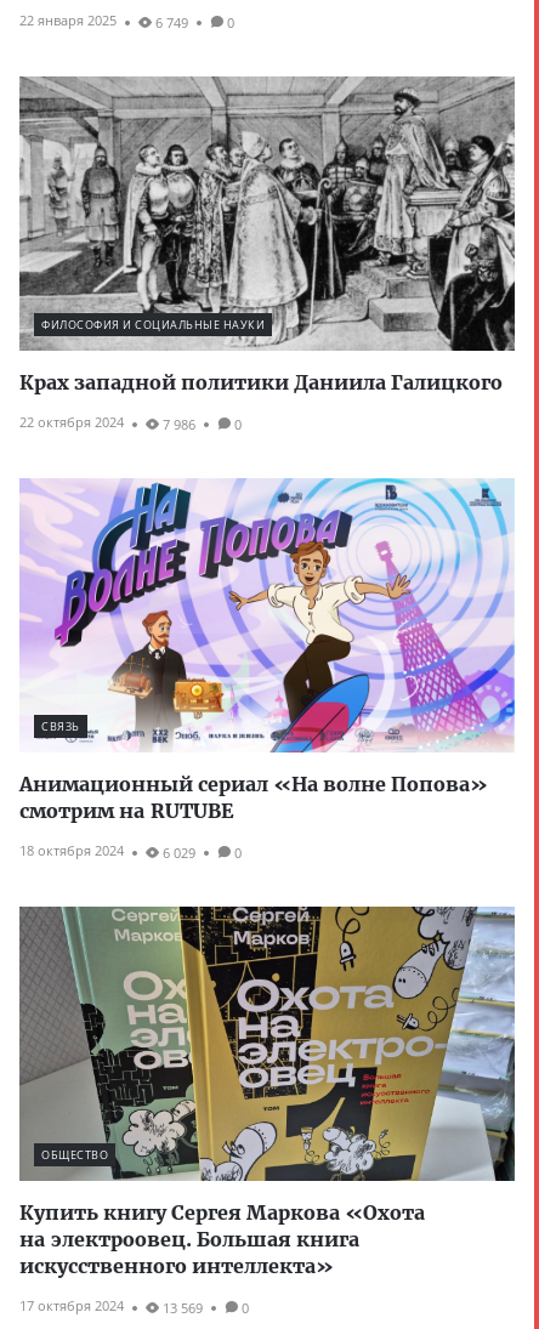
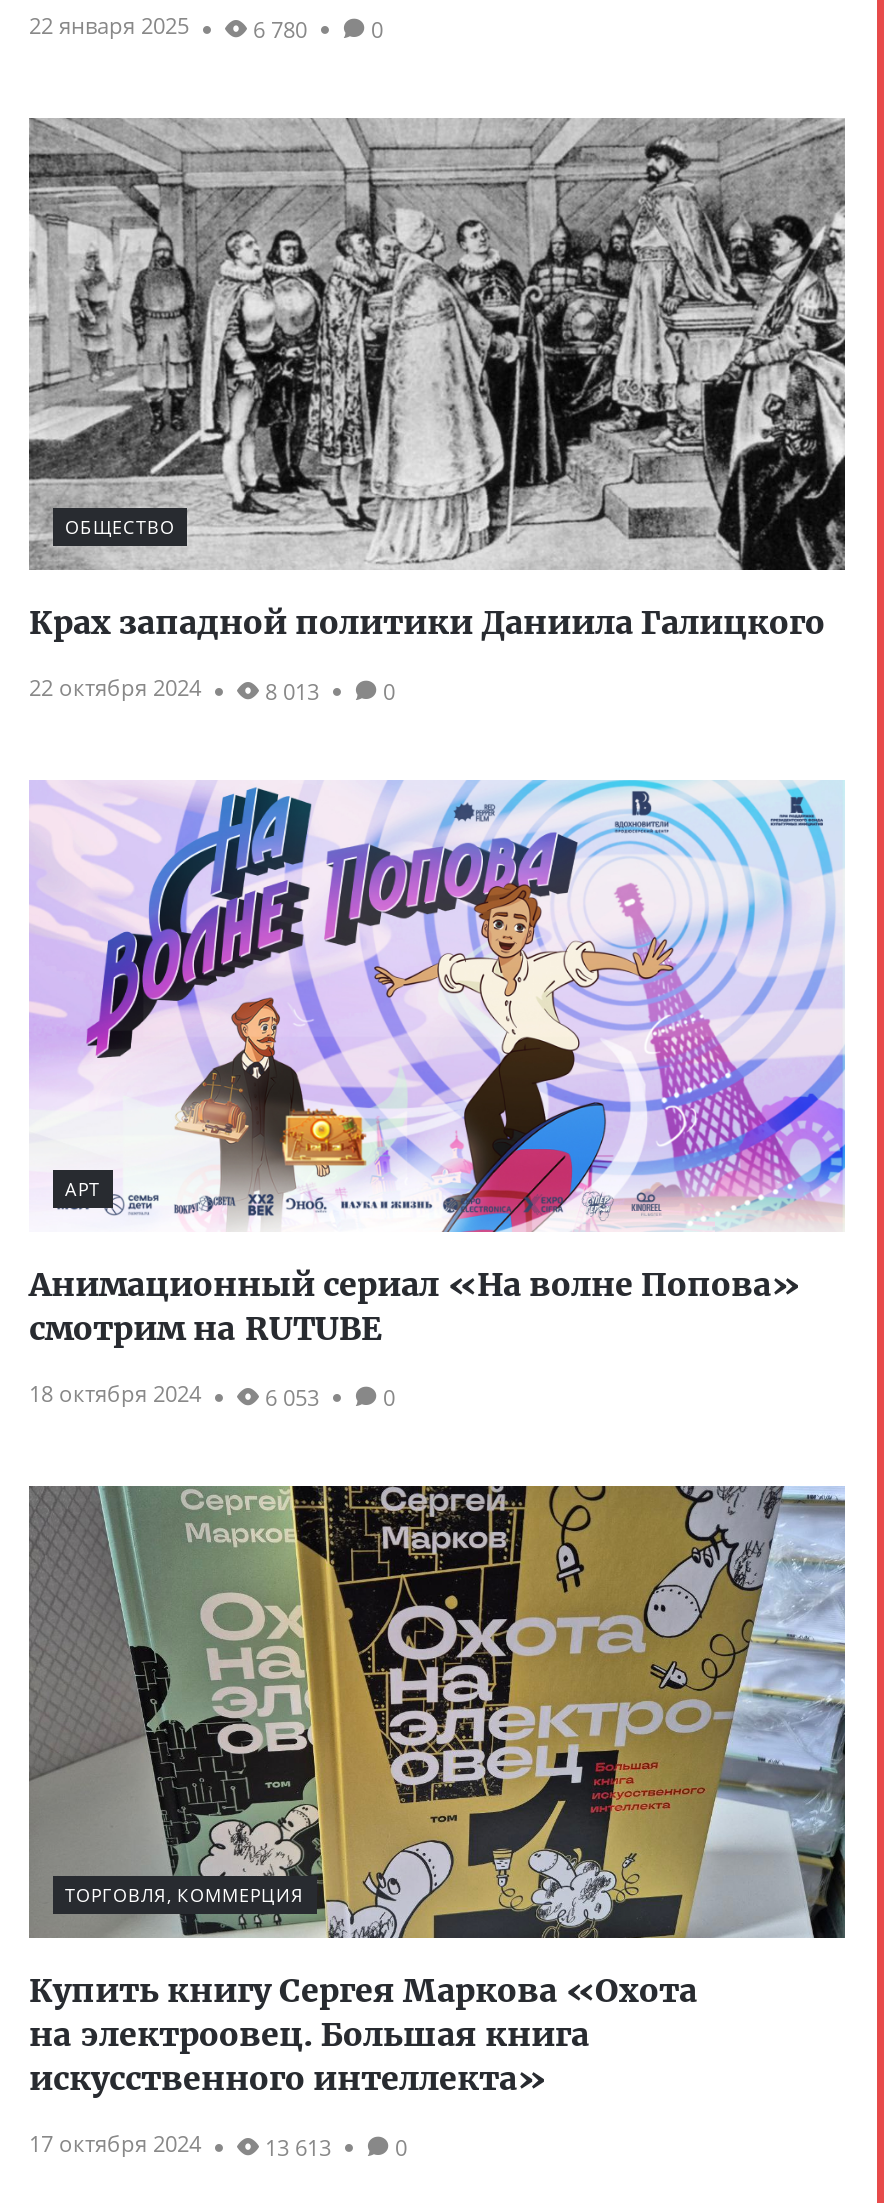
- 6 749
+ 6 780

- ФИЛОСОФИЯ И СОЦИАЛЬНЫЕ НАУКИ

- 7 986
+ 8 013

- СВЯЗЬ
+ АРТ

- 6 029
+ 6 053

+ ТОРГОВЛЯ, КОММЕРЦИЯ

moved up: ОБЩЕСТВО

- 13 569
+ 13 613
